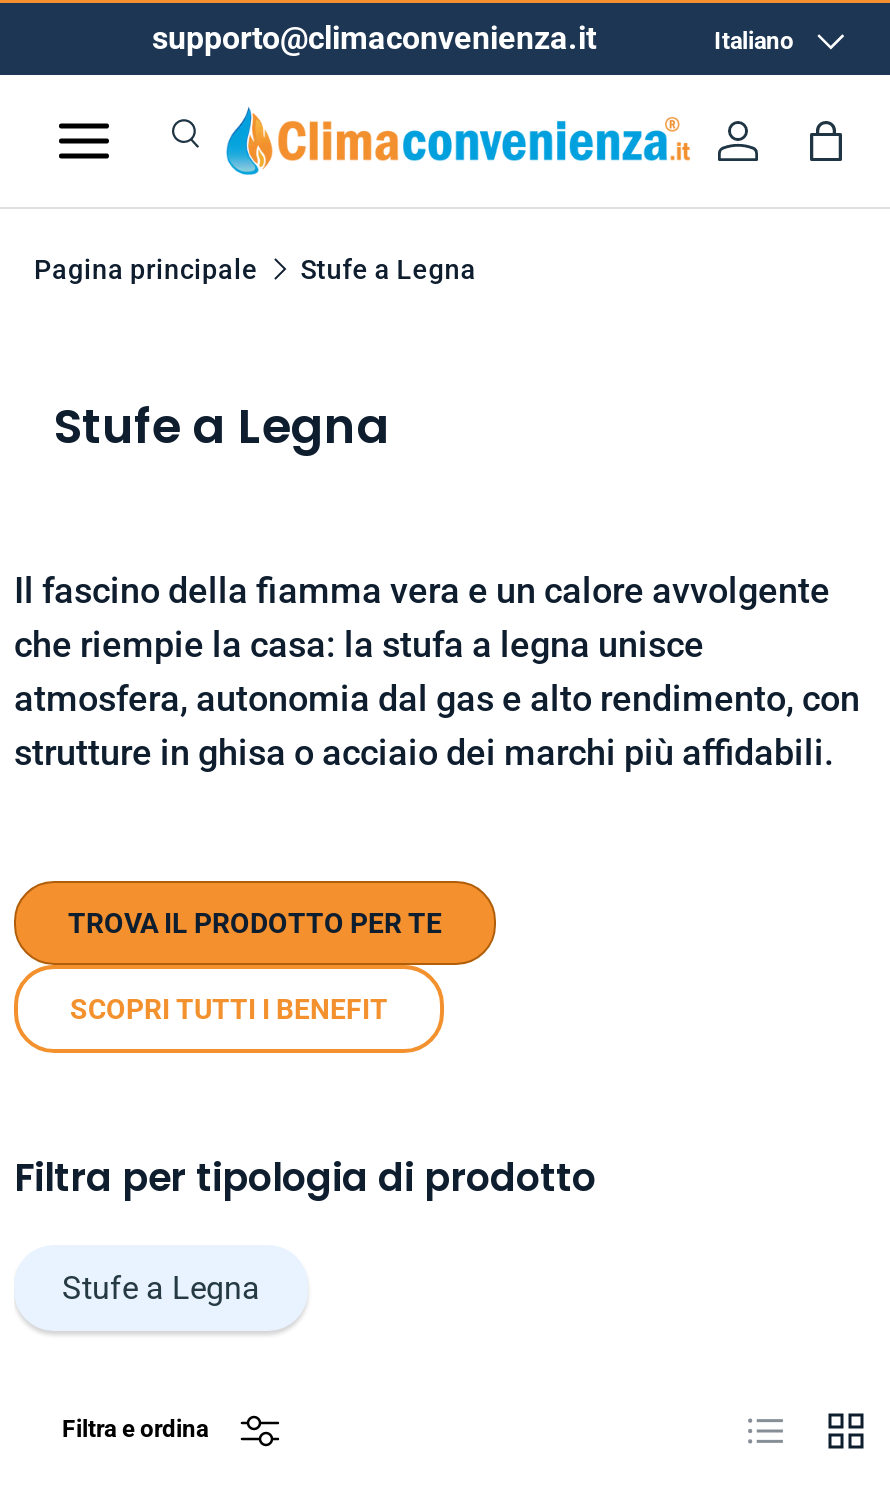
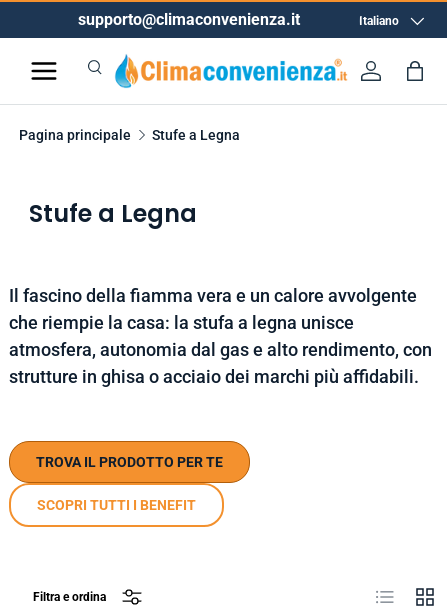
- Filtra per tipologia di prodotto
- Stufe a Legna
